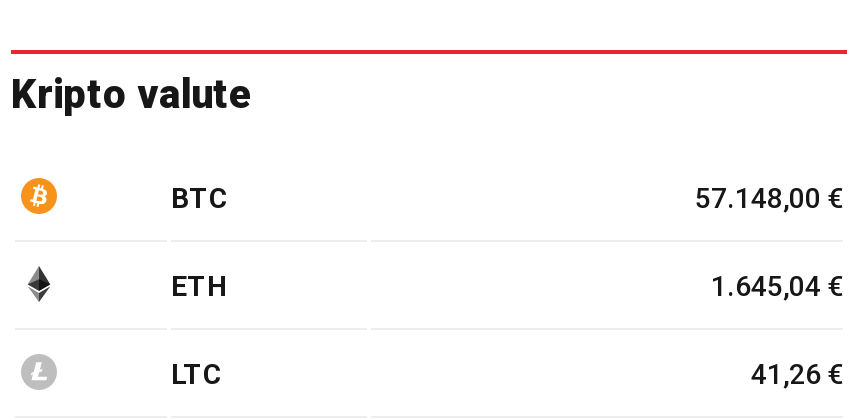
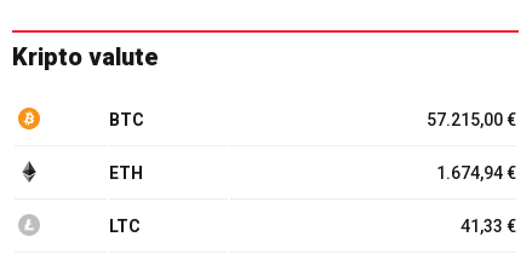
- 57.148,00 €
+ 57.215,00 €

- 1.645,04 €
+ 1.674,94 €

- 41,26 €
+ 41,33 €
